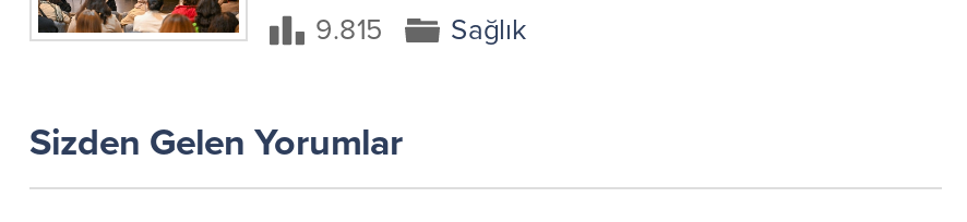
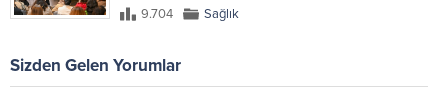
- 9.815 Sağlık
+ 9.704 Sağlık
